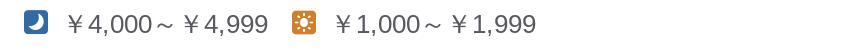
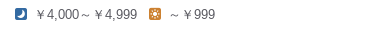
- ￥1,000～￥1,999
+ ～￥999
